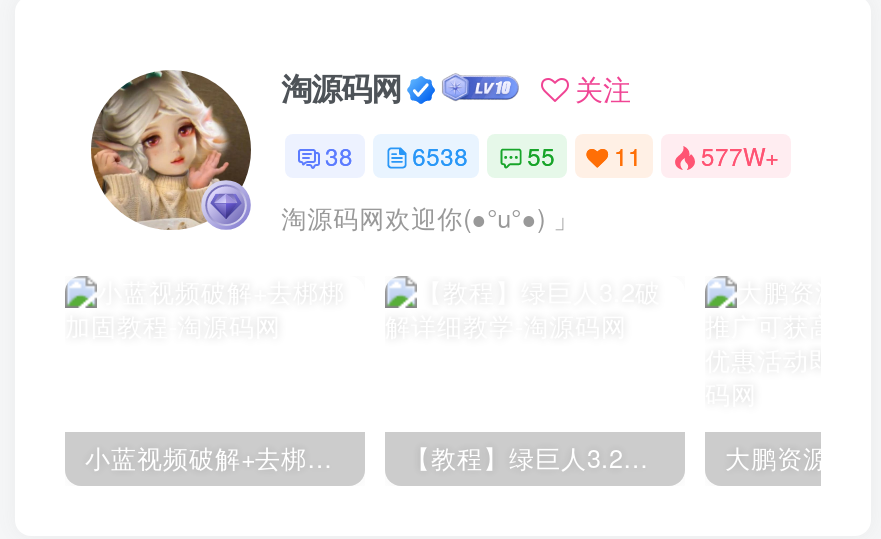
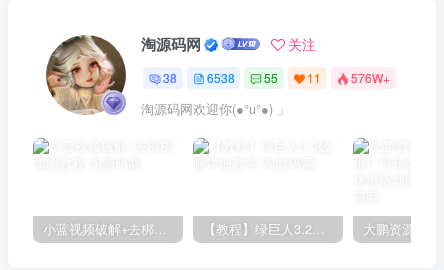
- 38 6538 55 11 577W+
+ 38 6538 55 11 576W+
